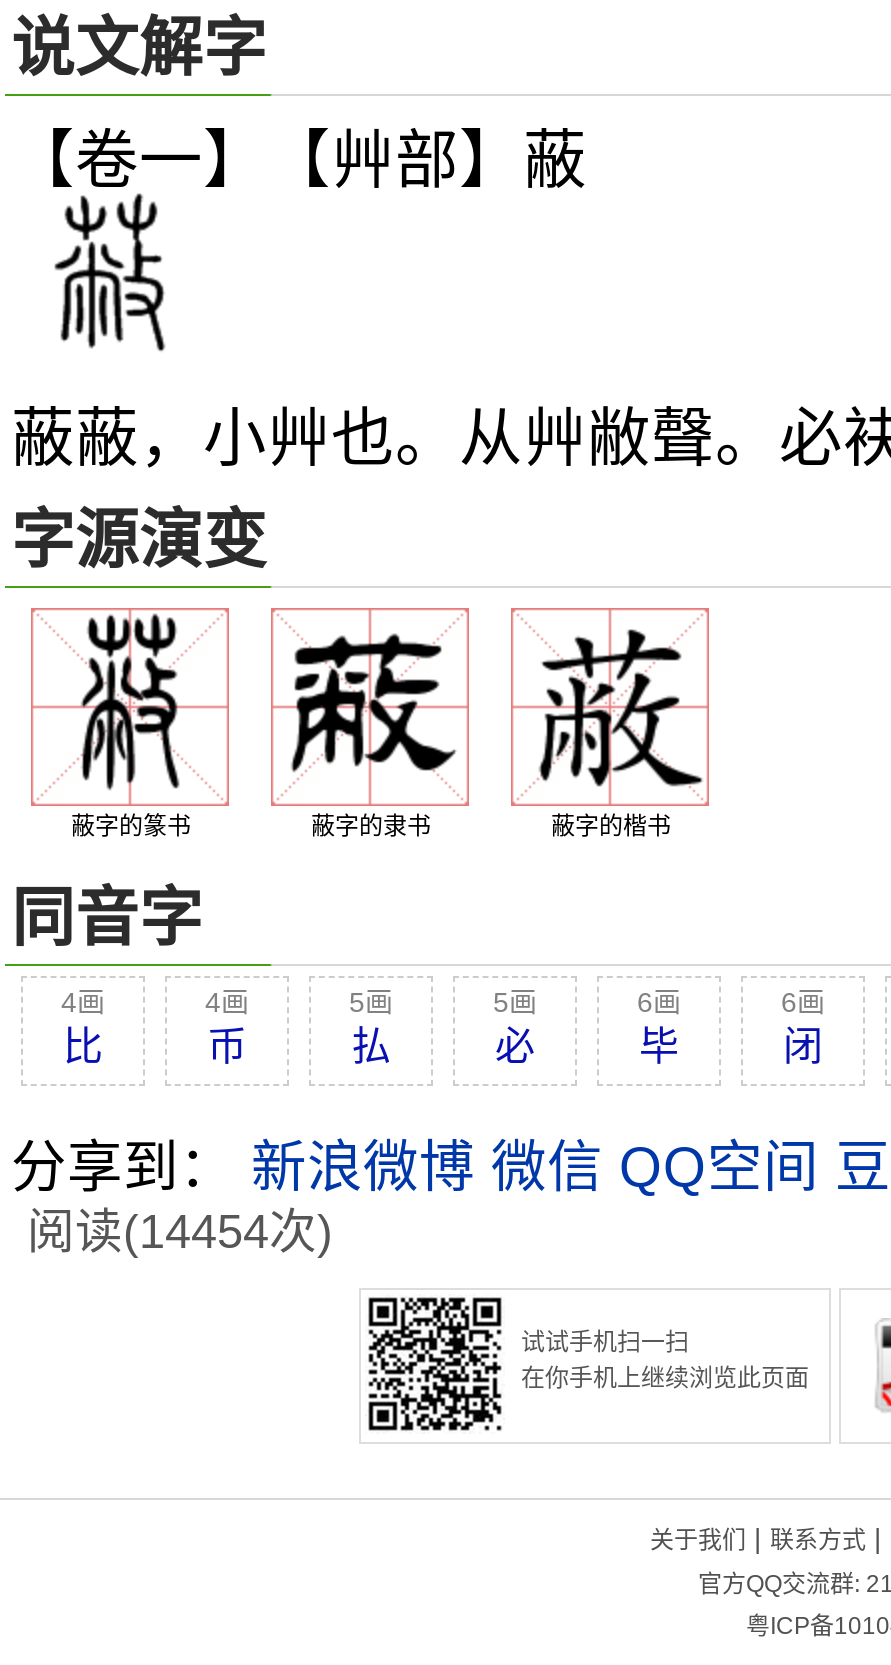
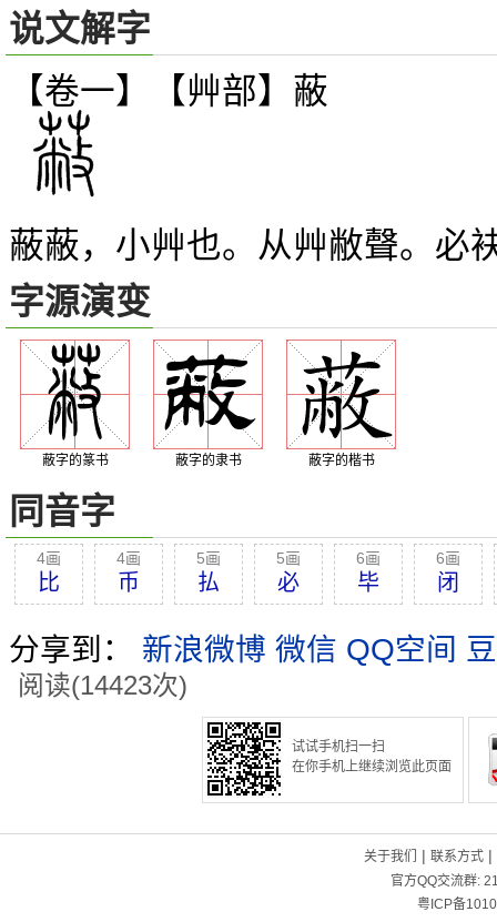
- 阅读(14454次)
+ 阅读(14423次)
